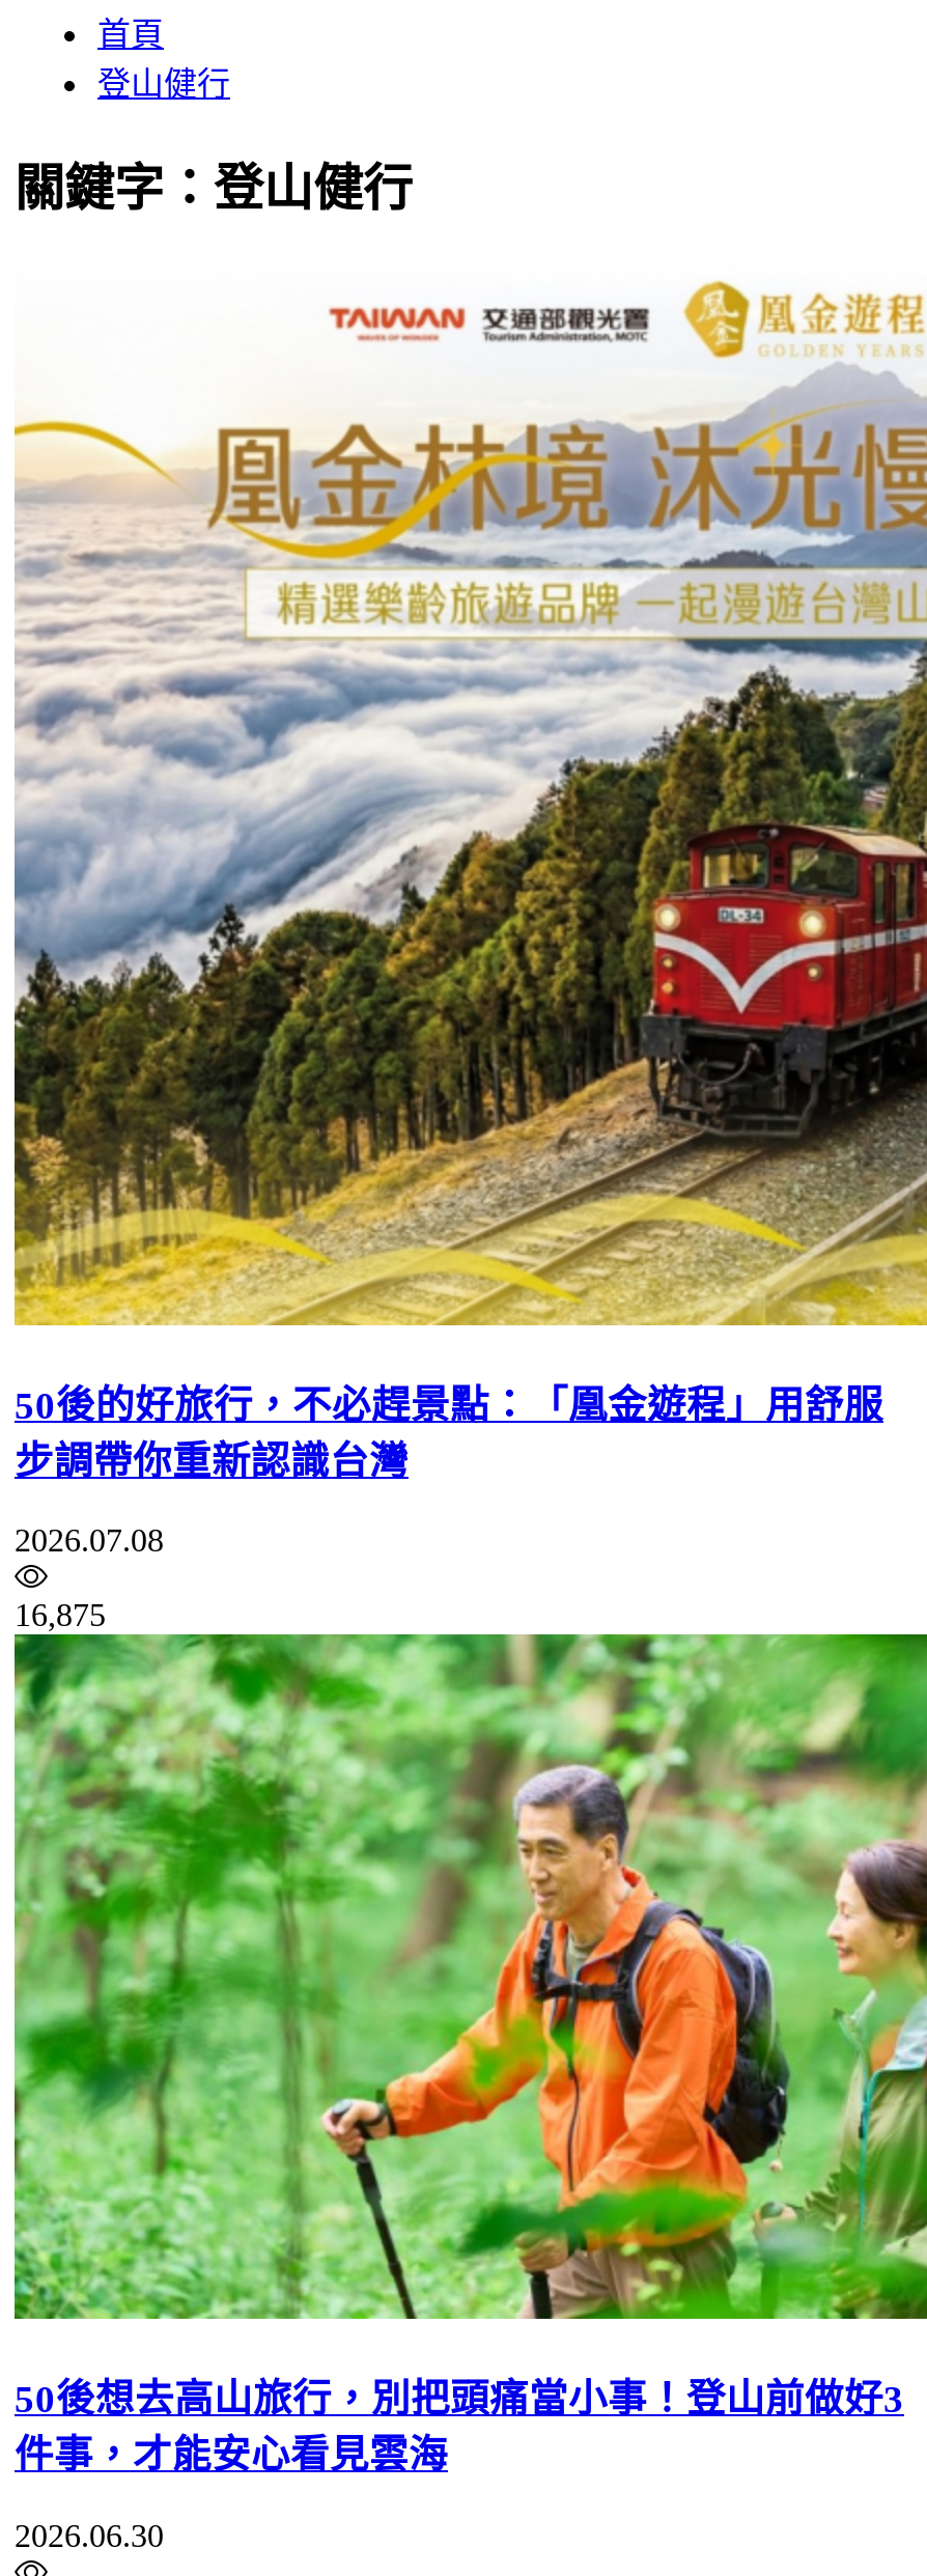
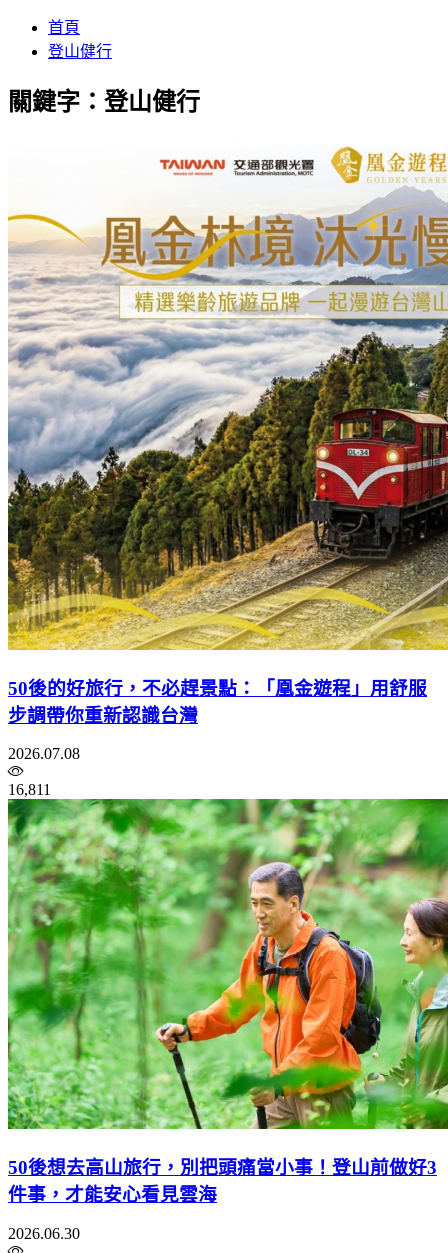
- 16,875
+ 16,811
